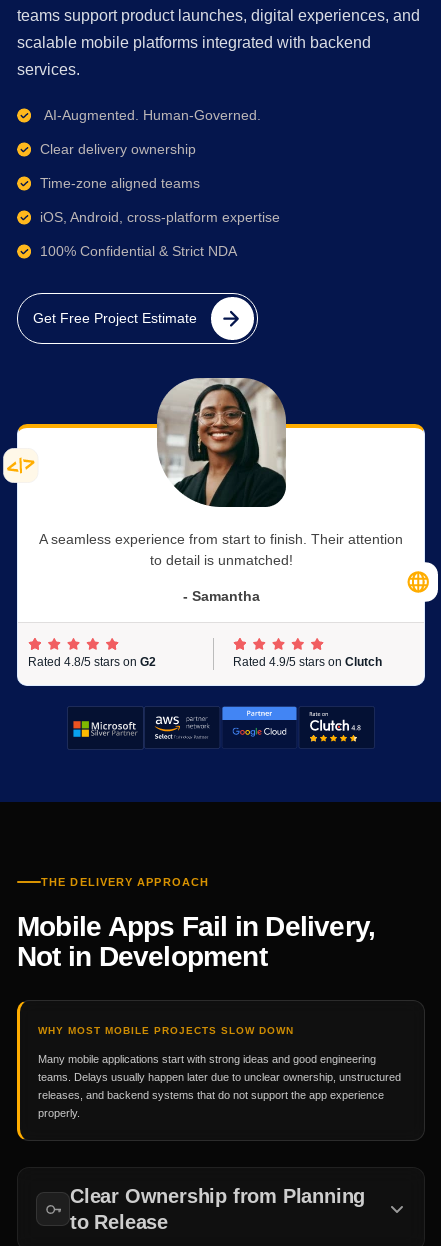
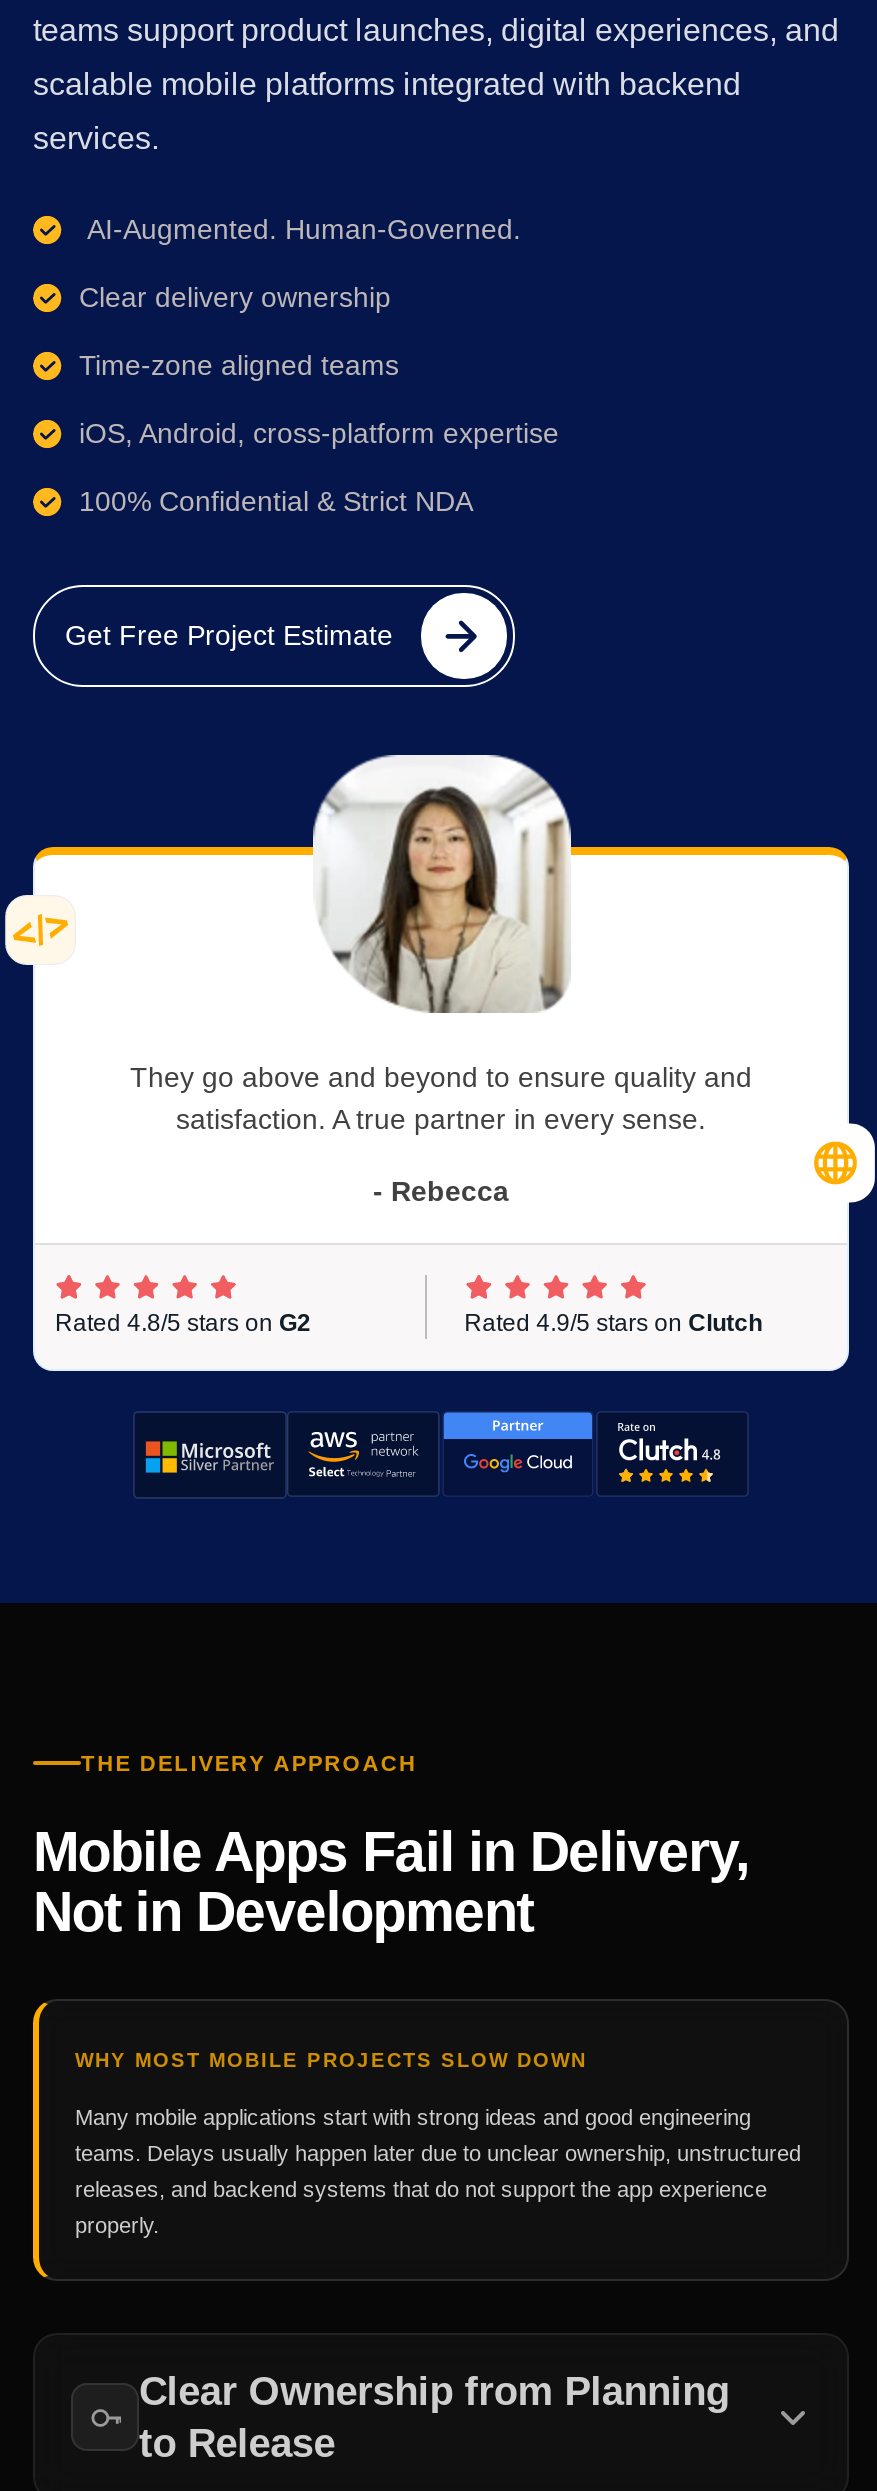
- [image]
- A seamless experience from start to finish. Their attention
- to detail is unmatched!
+ [image]
+ They go above and beyond to ensure quality and
+ satisfaction. A true partner in every sense.

- - Samantha
+ - Rebecca
